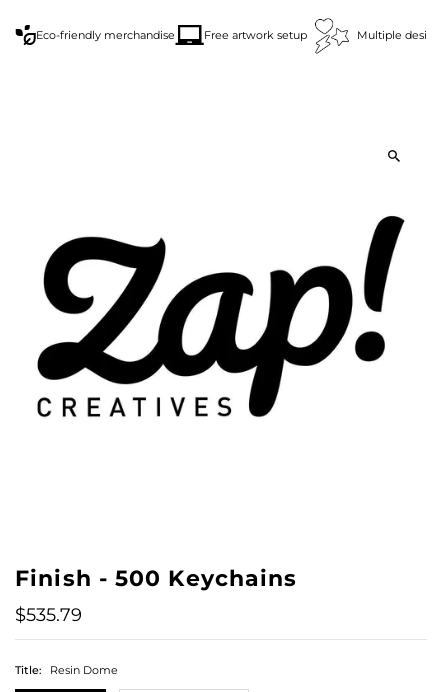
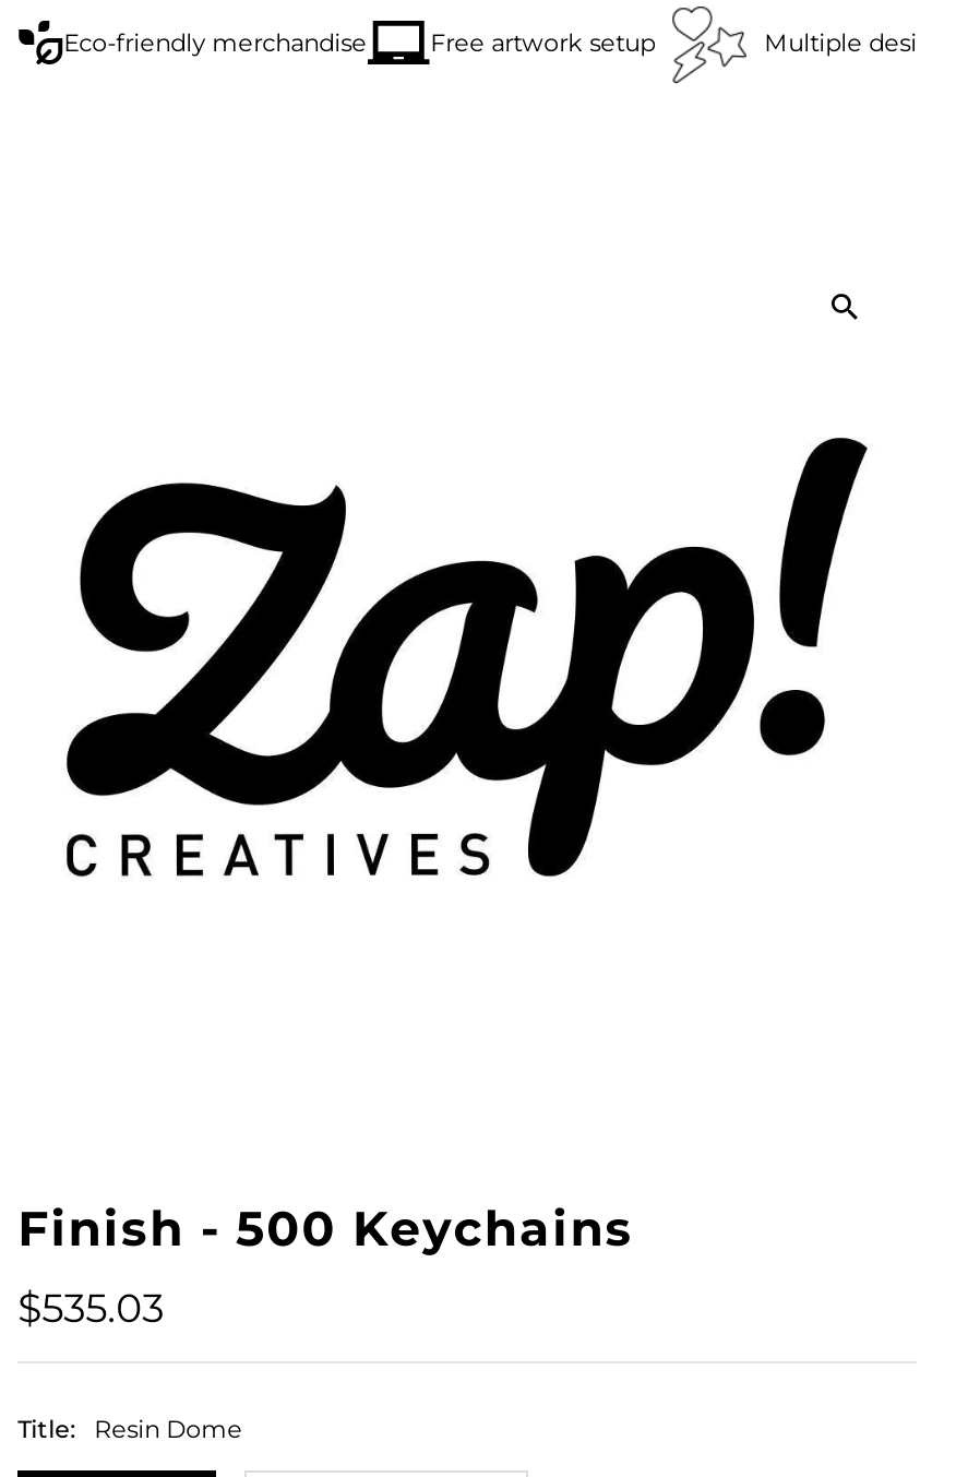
- $535.79
+ $535.03
